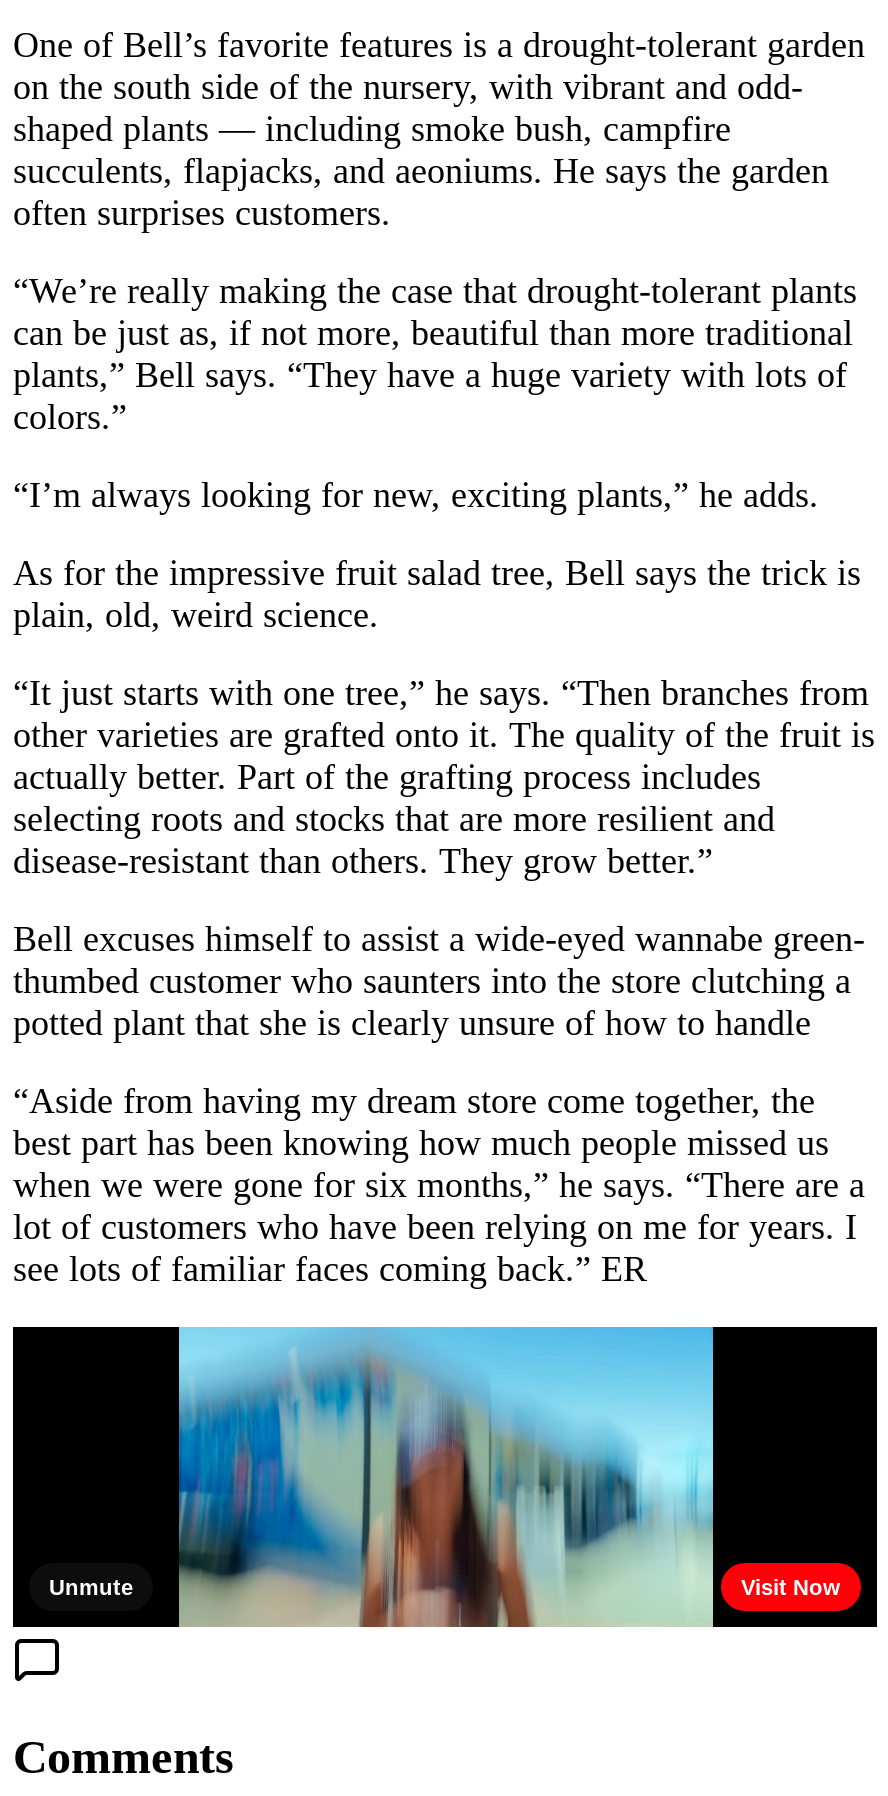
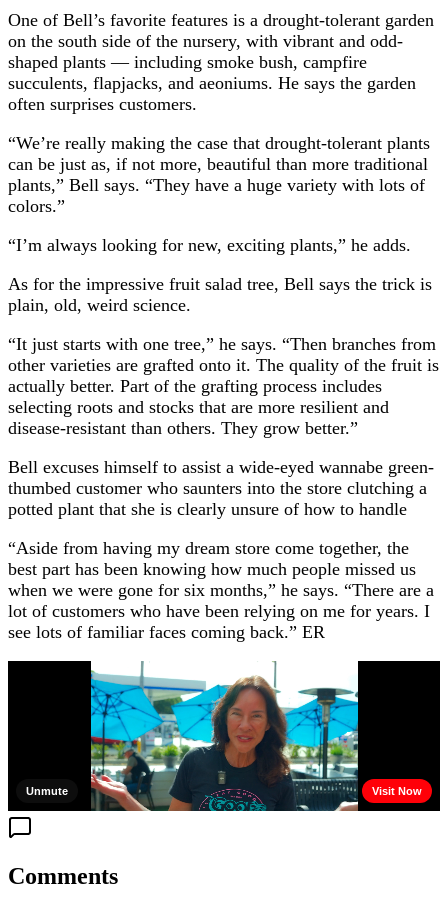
- [image]
+ [image]
